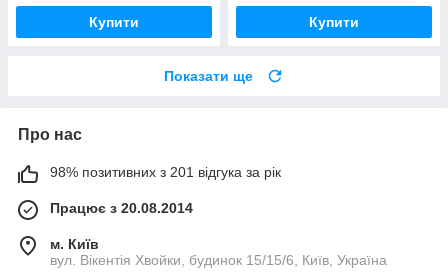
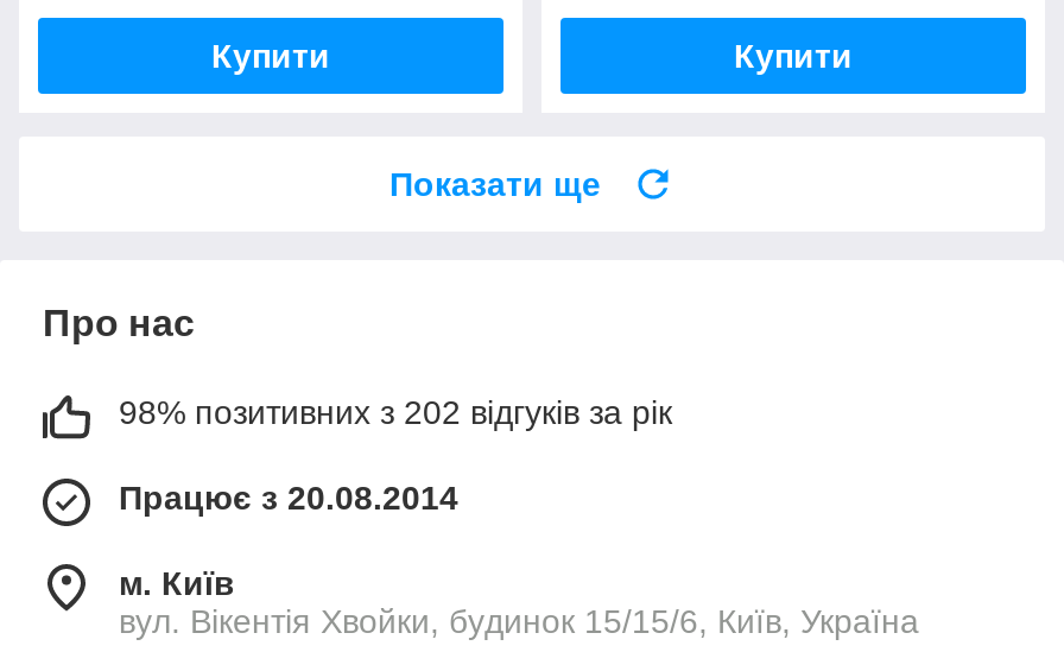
- 98% позитивних з 201 відгука за рік
+ 98% позитивних з 202 відгуків за рік
